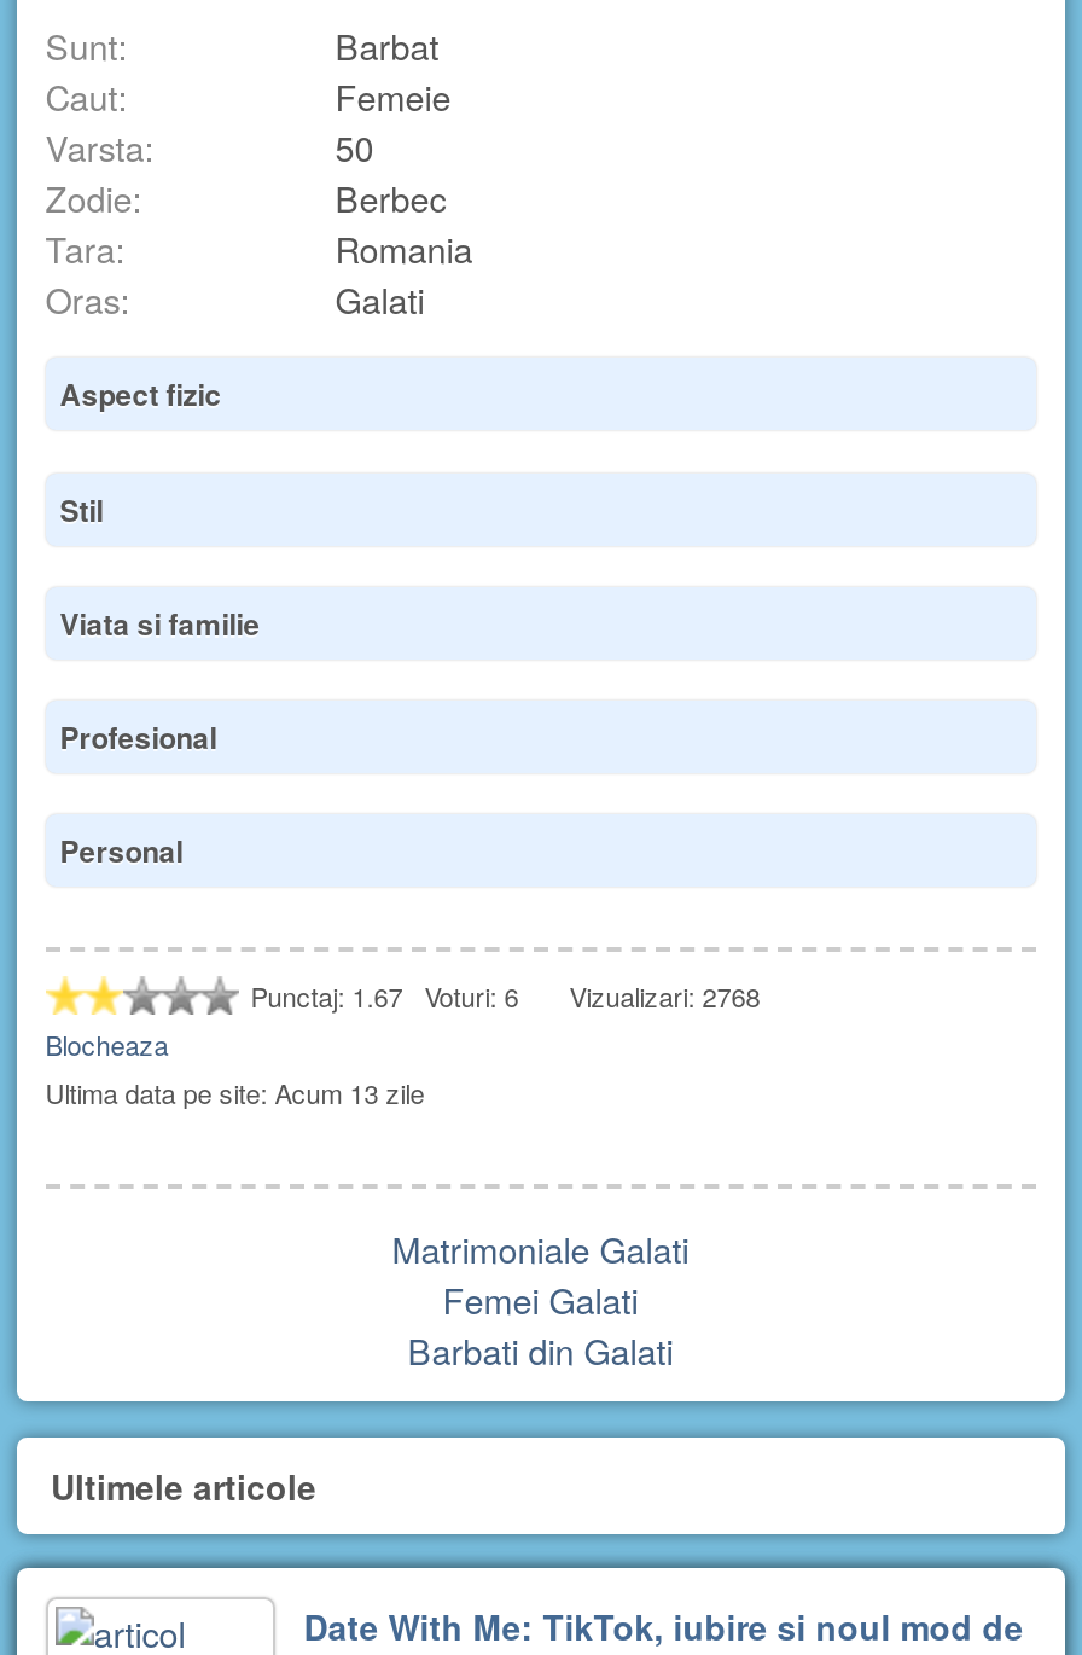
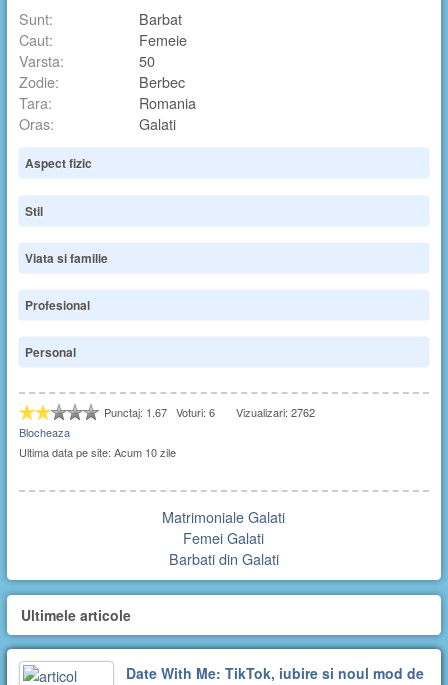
- Punctaj: 1.67 Voturi: 6 Vizualizari: 2768
+ Punctaj: 1.67 Voturi: 6 Vizualizari: 2762

- Ultima data pe site: Acum 13 zile
+ Ultima data pe site: Acum 10 zile
